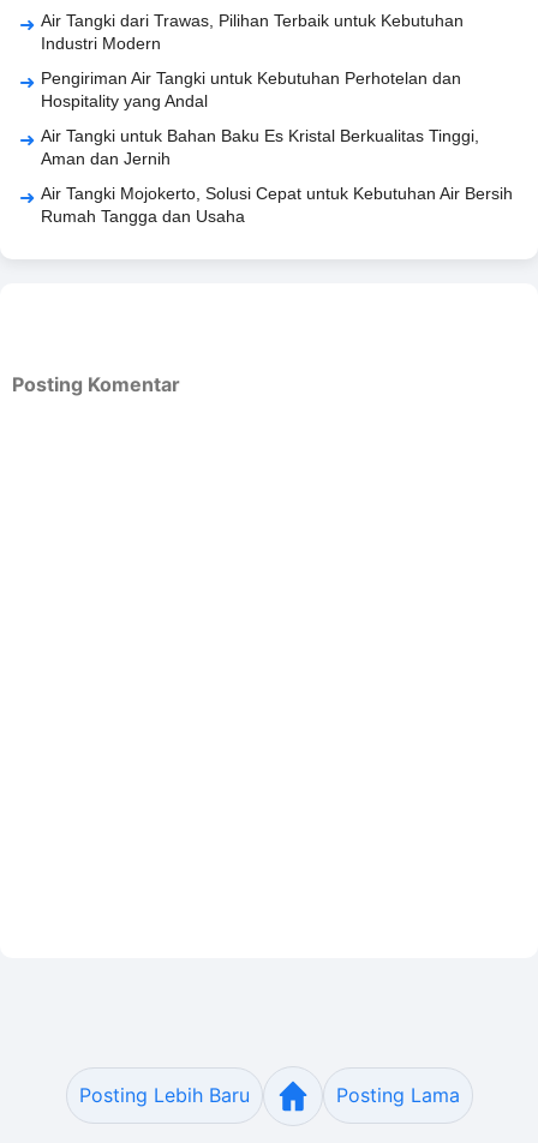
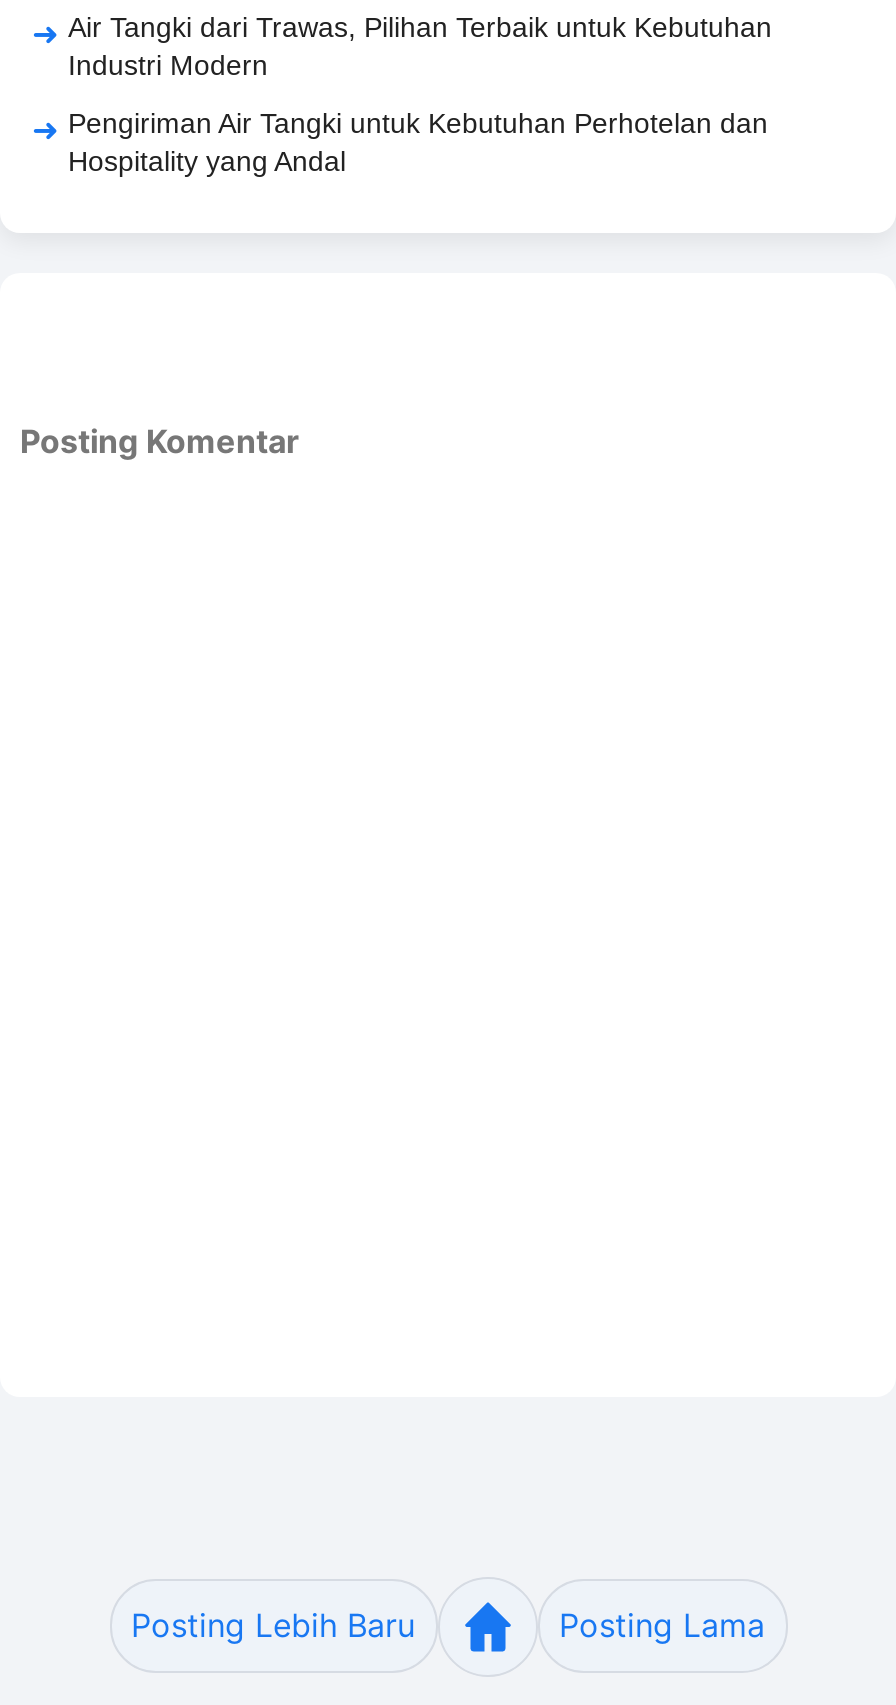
- Air Tangki untuk Bahan Baku Es Kristal Berkualitas Tinggi,
- Aman dan Jernih
- Air Tangki Mojokerto, Solusi Cepat untuk Kebutuhan Air Bersih
- Rumah Tangga dan Usaha
